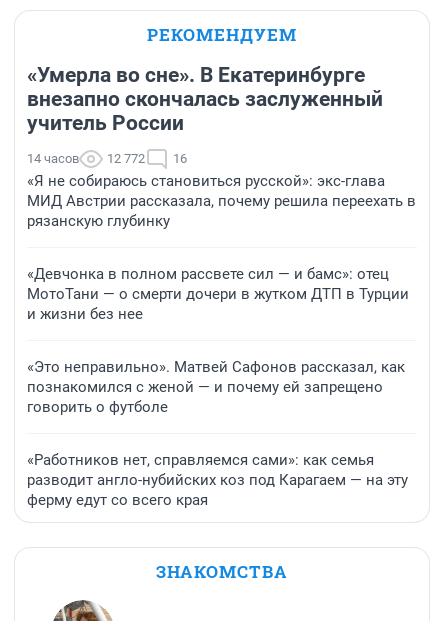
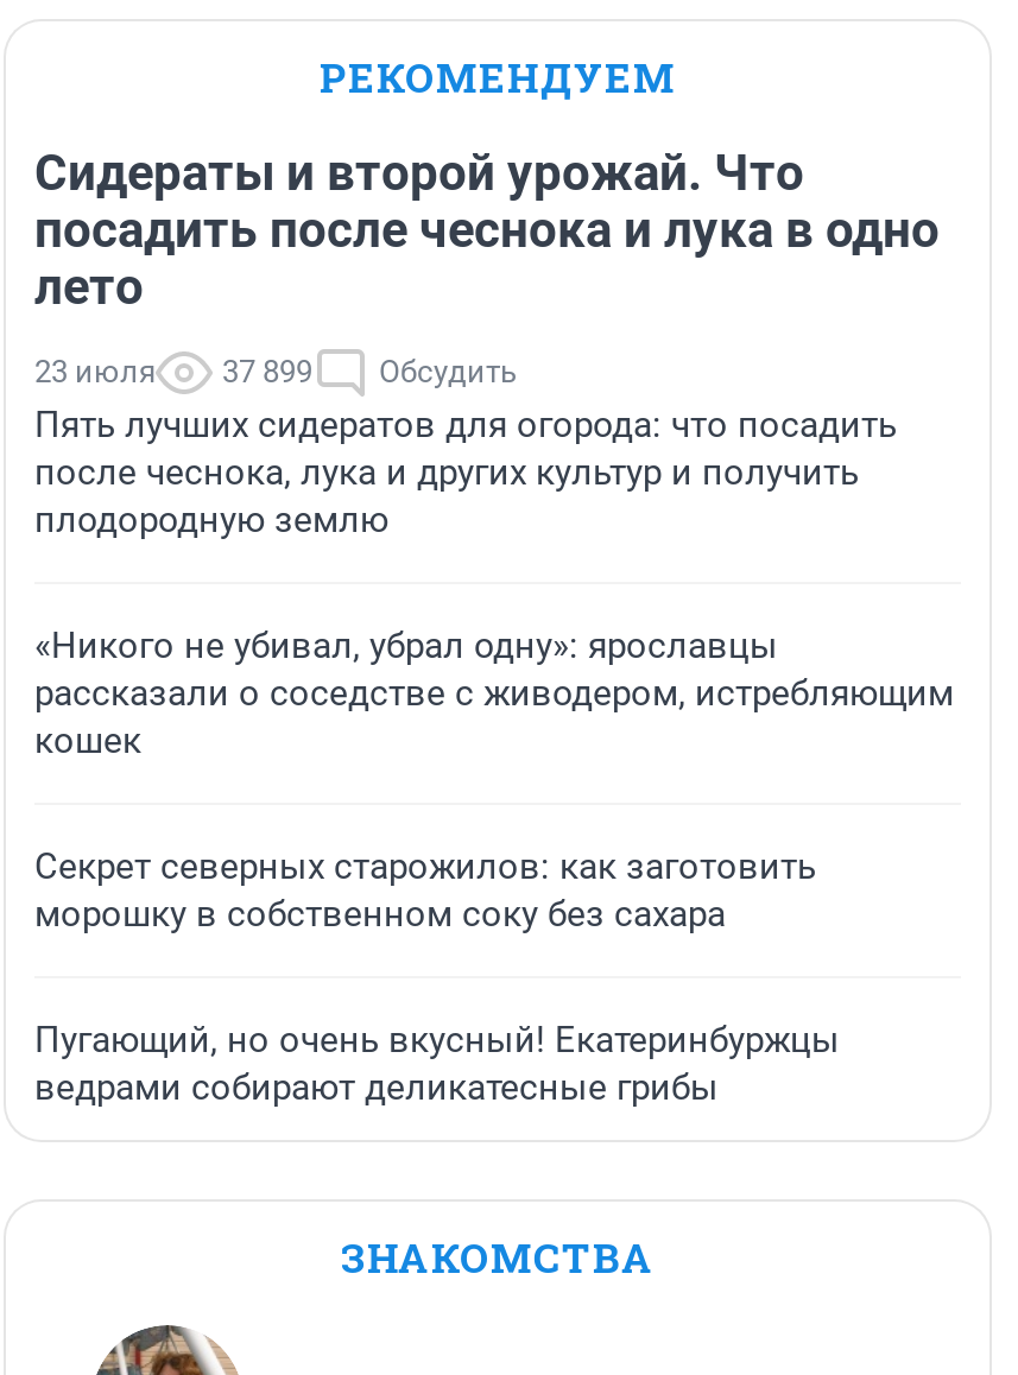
- «Умерла во сне». В Екатеринбурге
- внезапно скончалась заслуженный
- учитель России
+ Сидераты и второй урожай. Что
+ посадить после чеснока и лука в одно
+ лето

- 14 часов
- 12 772
- 16
- «Я не собираюсь становиться русской»: экс-глава
- МИД Австрии рассказала, почему решила переехать в
- рязанскую глубинку
+ 23 июля
+ 37 899
+ Обсудить
+ Пять лучших сидератов для огорода: что посадить
+ после чеснока, лука и других культур и получить
+ плодородную землю

- «Девчонка в полном рассвете сил — и бамс»: отец
- МотоТани — о смерти дочери в жутком ДТП в Турции
- и жизни без нее
+ «Никого не убивал, убрал одну»: ярославцы
+ рассказали о соседстве с живодером, истребляющим
+ кошек

- «Это неправильно». Матвей Сафонов рассказал, как
- познакомился с женой — и почему ей запрещено
- говорить о футболе
+ Секрет северных старожилов: как заготовить
+ морошку в собственном соку без сахара

- «Работников нет, справляемся сами»: как семья
- разводит англо-нубийских коз под Карагаем — на эту
- ферму едут со всего края
+ Пугающий, но очень вкусный! Екатеринбуржцы
+ ведрами собирают деликатесные грибы
